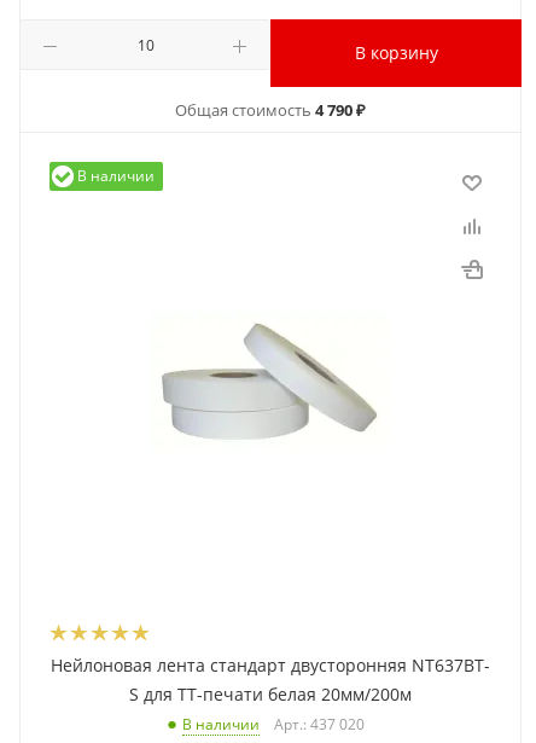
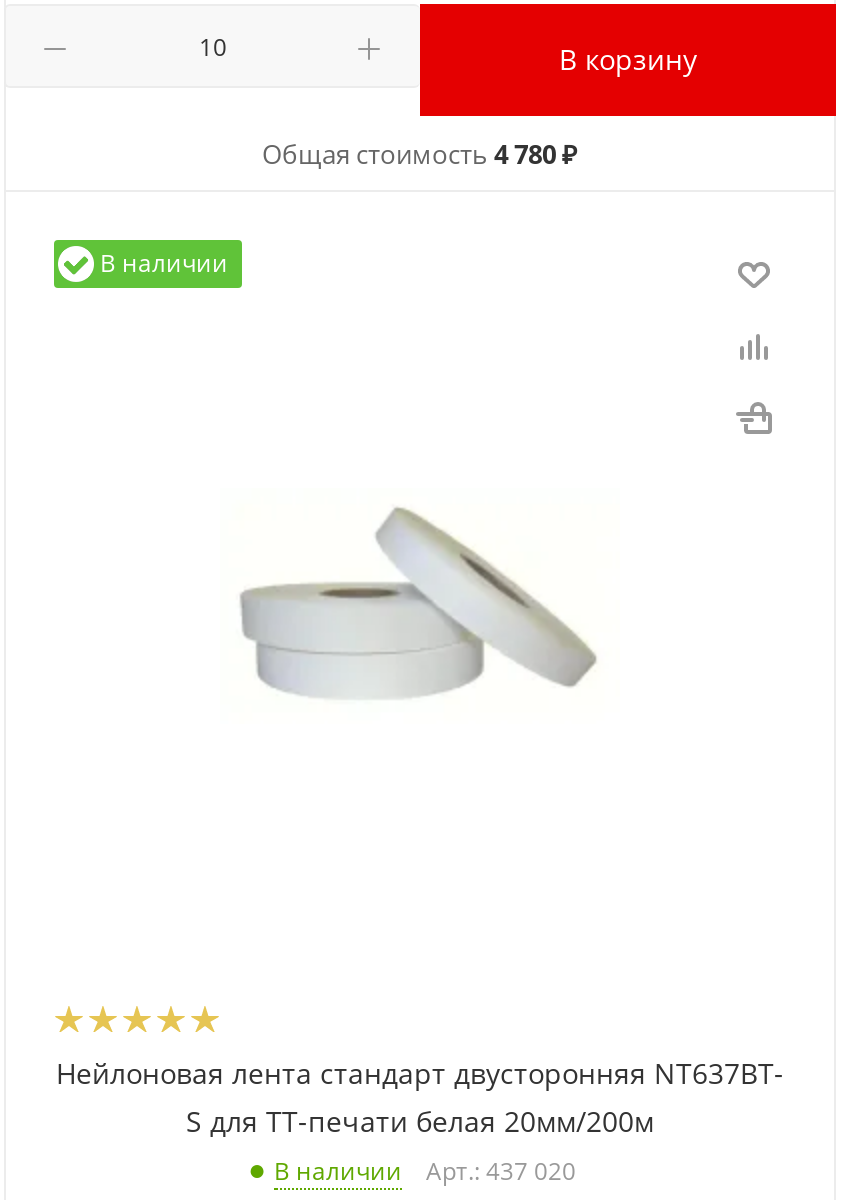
- Общая стоимость 4 790 ₽
+ Общая стоимость 4 780 ₽
